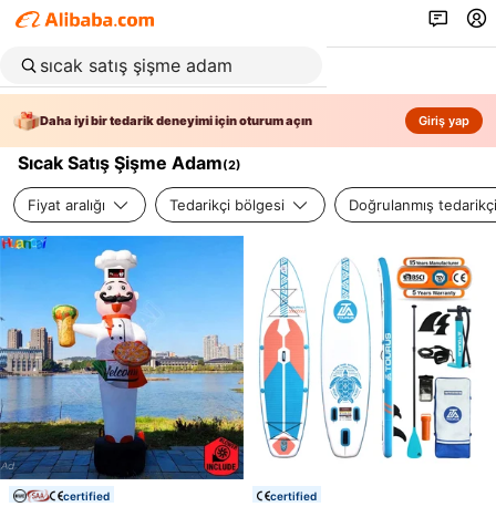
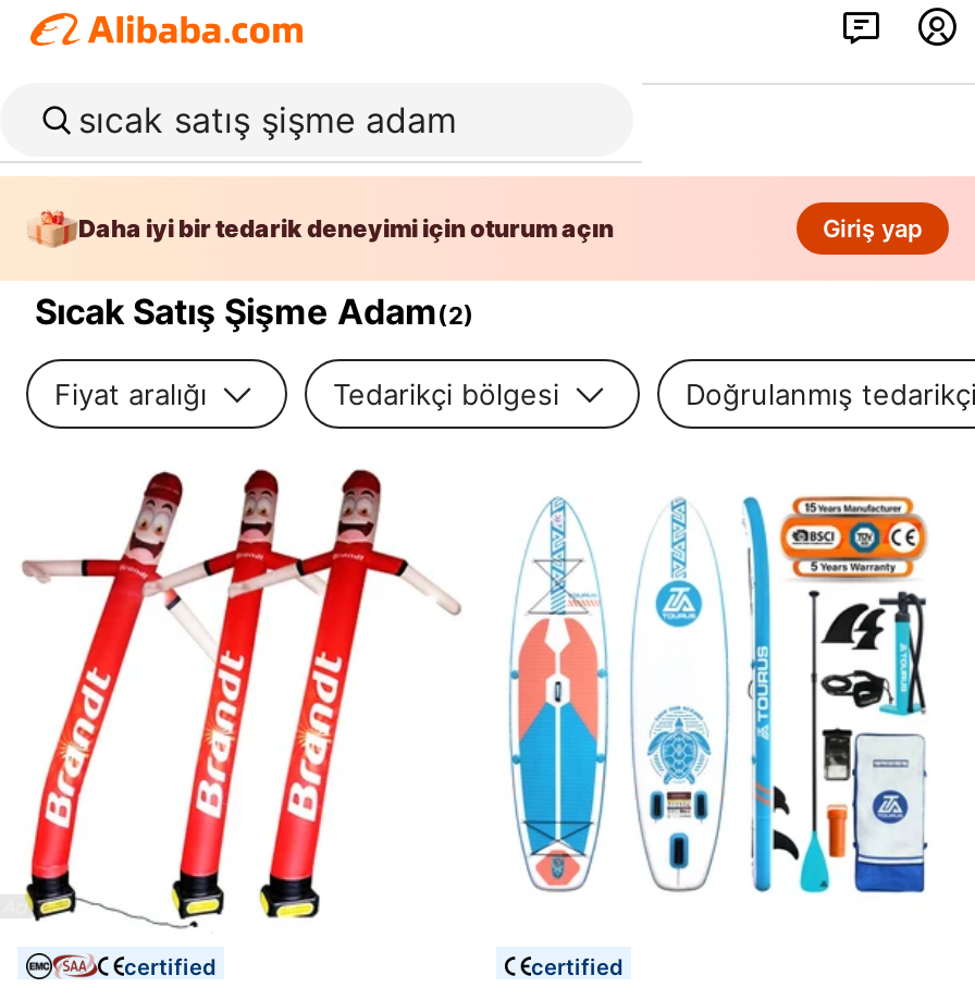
- [image]
+ [image]
